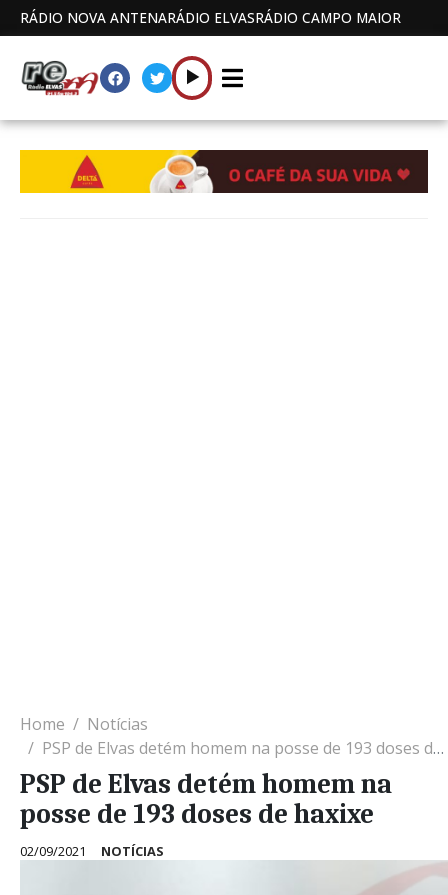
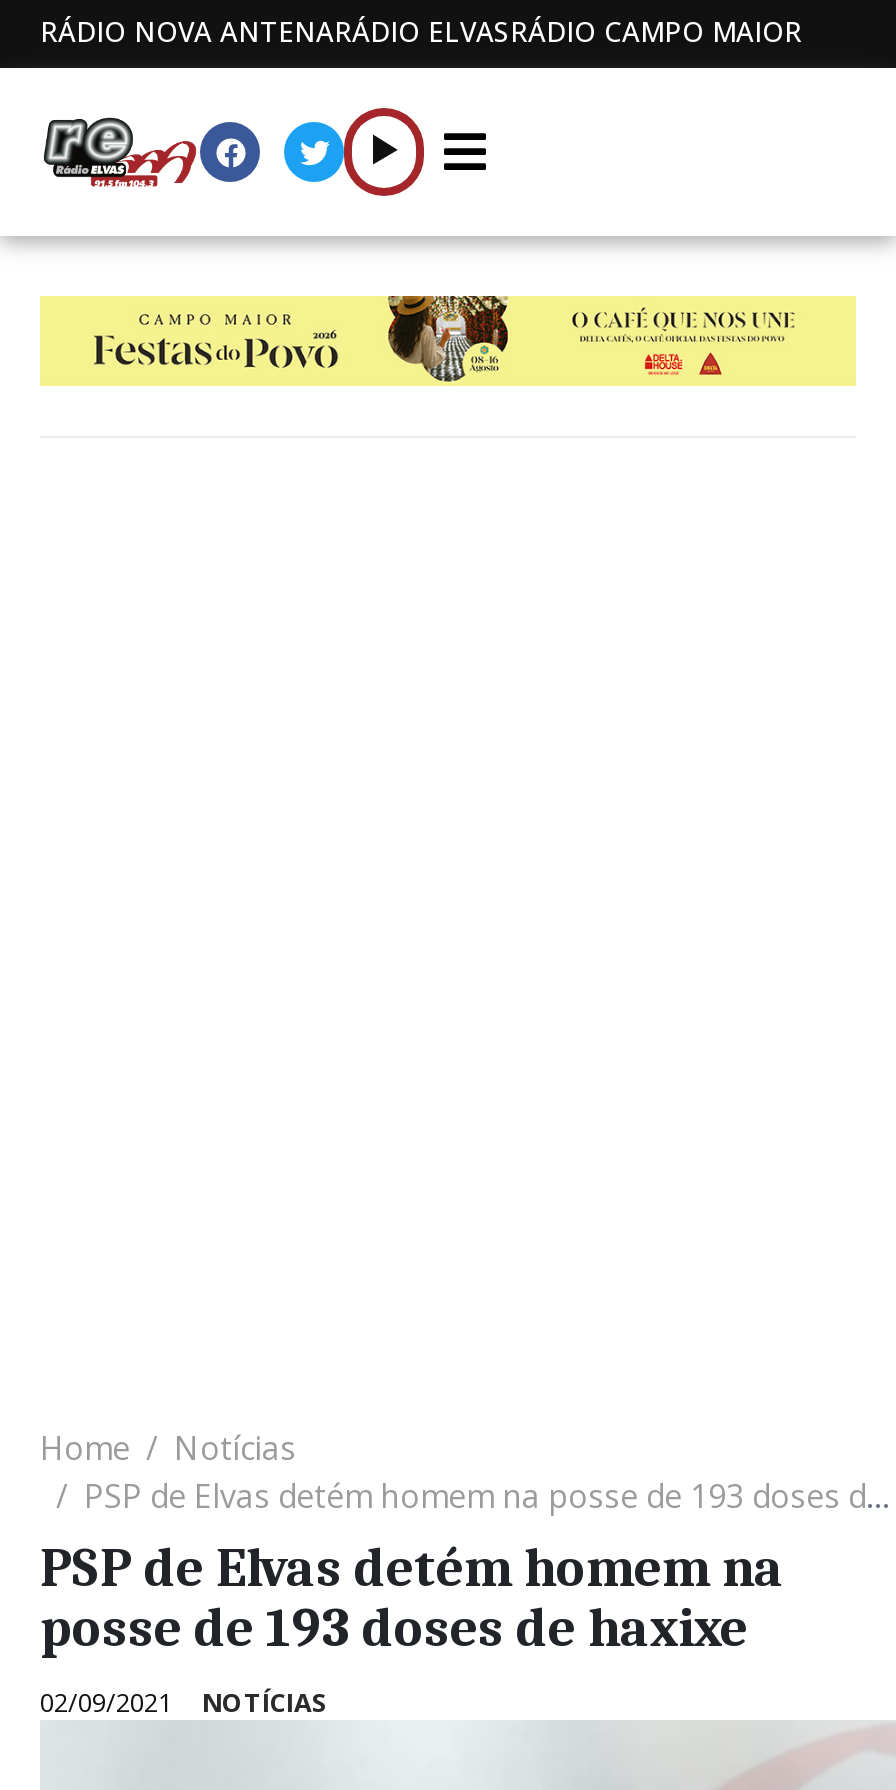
- [image]
+ [image]
